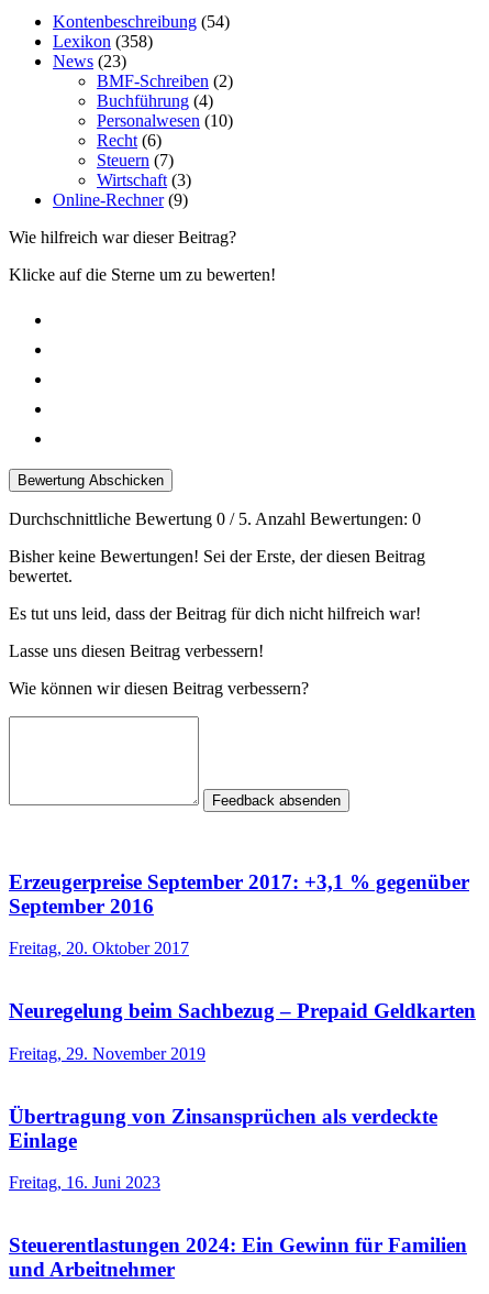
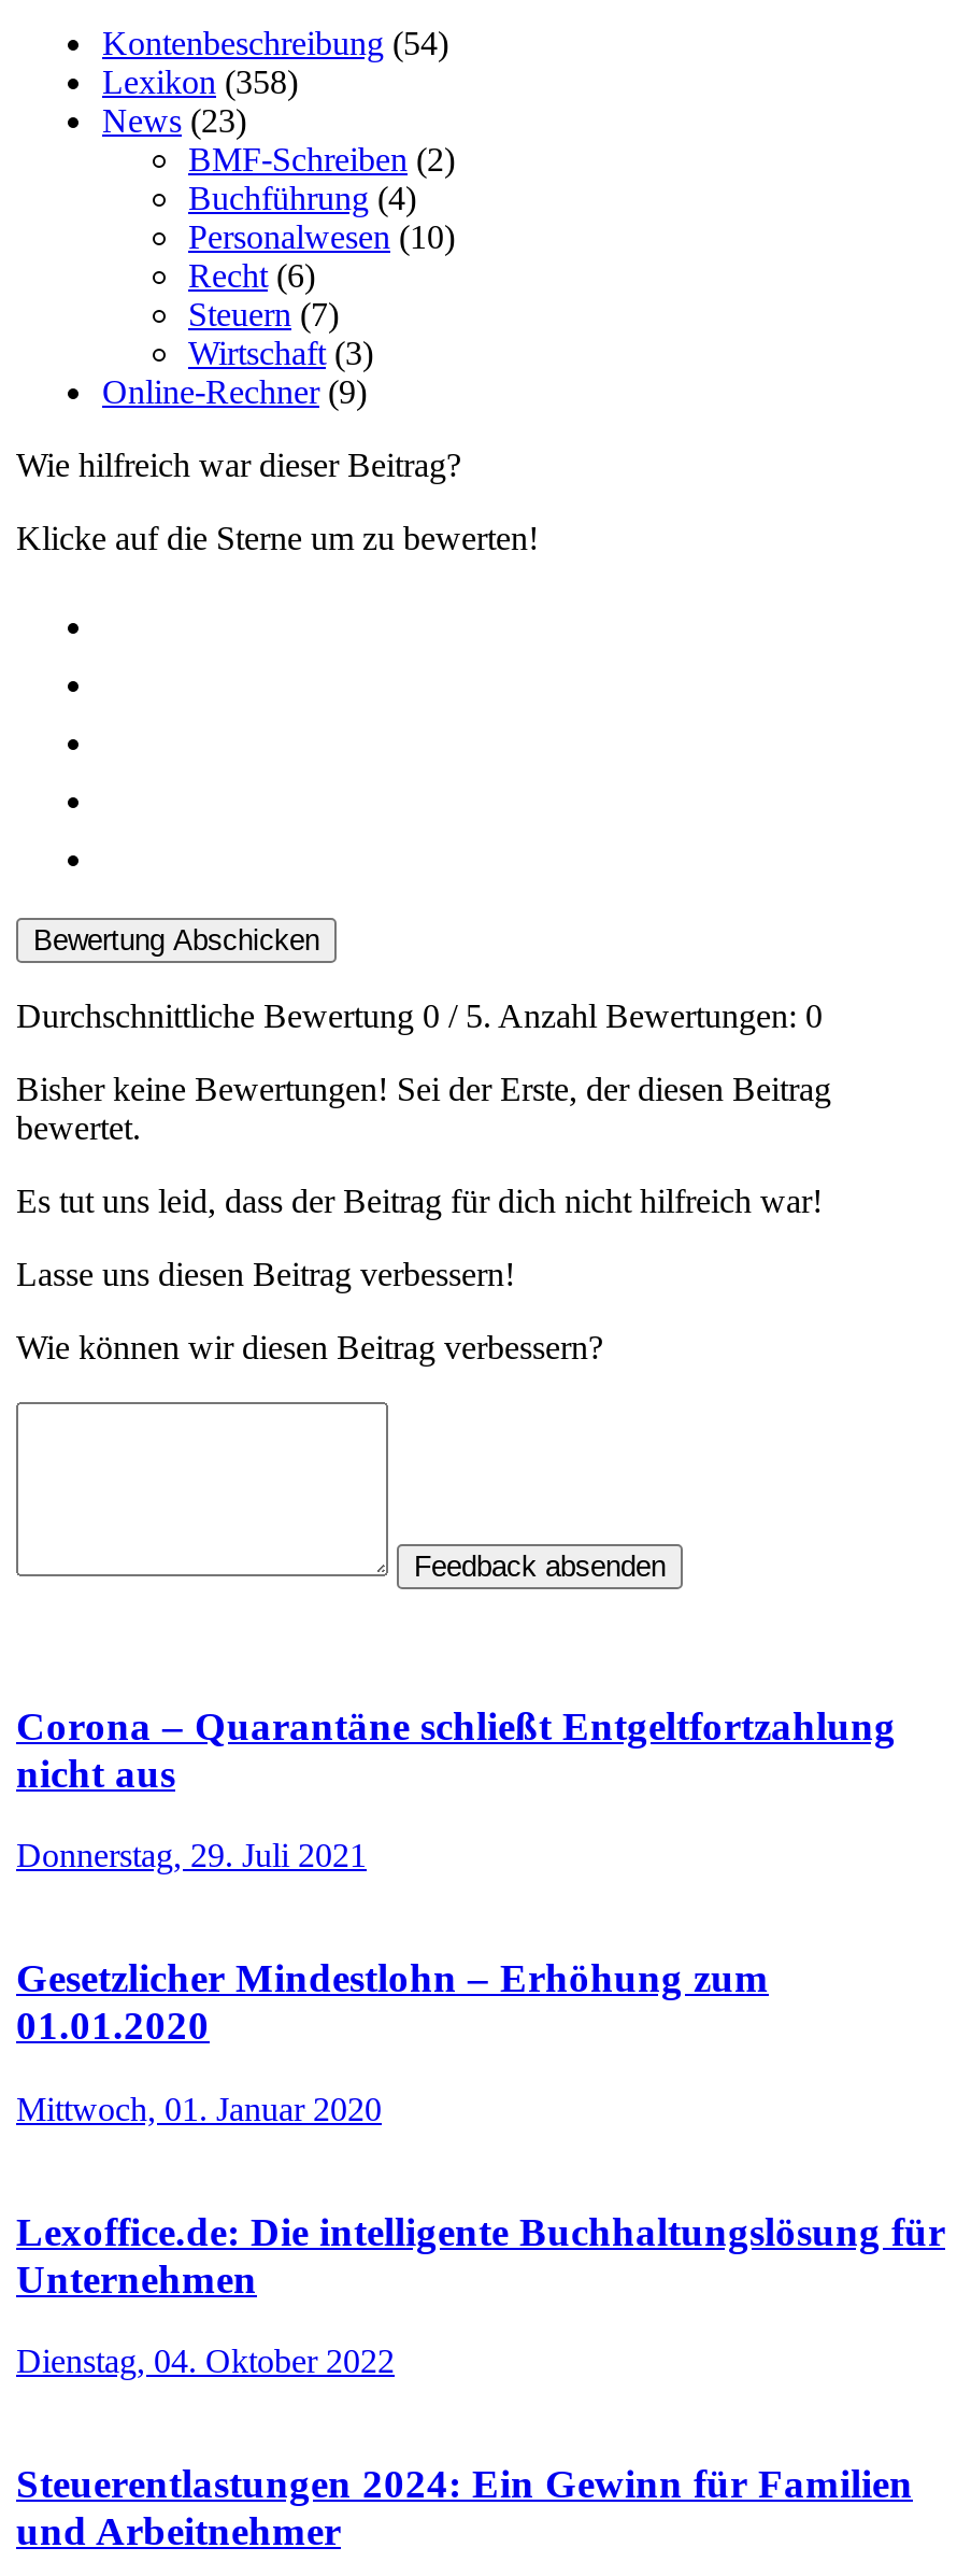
- Erzeugerpreise September 2017: +3,1 % gegenüber
- September 2016
+ Corona – Quarantäne schließt Entgeltfortzahlung
+ nicht aus

- Freitag, 20. Oktober 2017
+ Donnerstag, 29. Juli 2021

- Neuregelung beim Sachbezug – Prepaid Geldkarten
+ Gesetzlicher Mindestlohn – Erhöhung zum
+ 01.01.2020

- Freitag, 29. November 2019
+ Mittwoch, 01. Januar 2020

- Übertragung von Zinsansprüchen als verdeckte
- Einlage
+ Lexoffice.de: Die intelligente Buchhaltungslösung für
+ Unternehmen

- Freitag, 16. Juni 2023
+ Dienstag, 04. Oktober 2022
